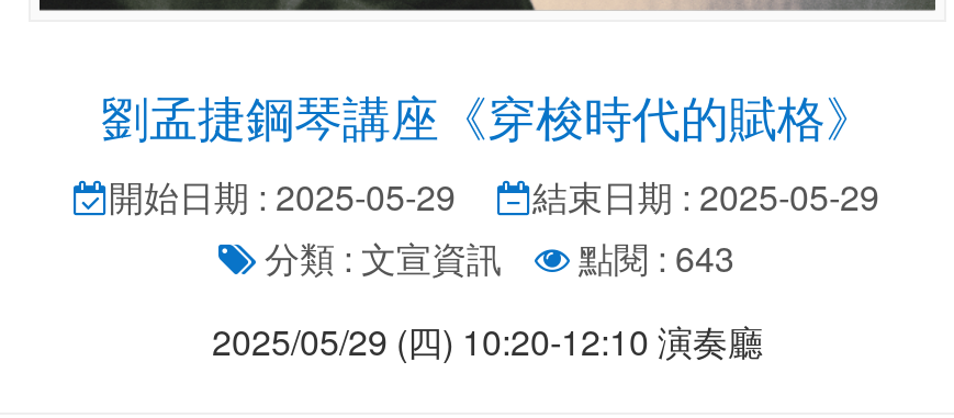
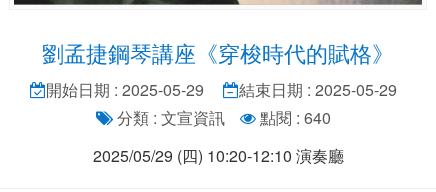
- 分類 : 文宣資訊 點閱 : 643
+ 分類 : 文宣資訊 點閱 : 640
